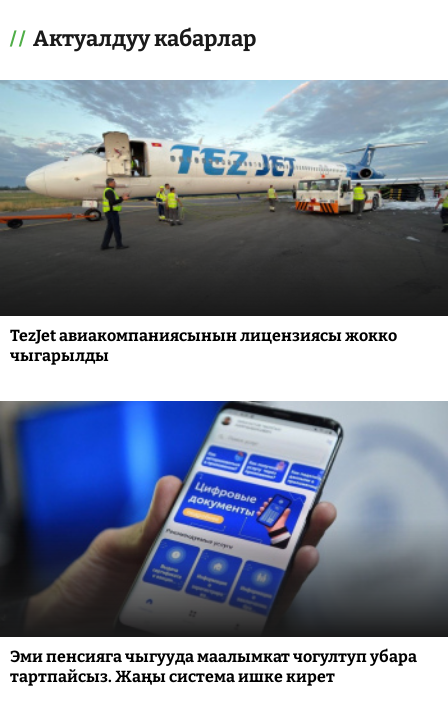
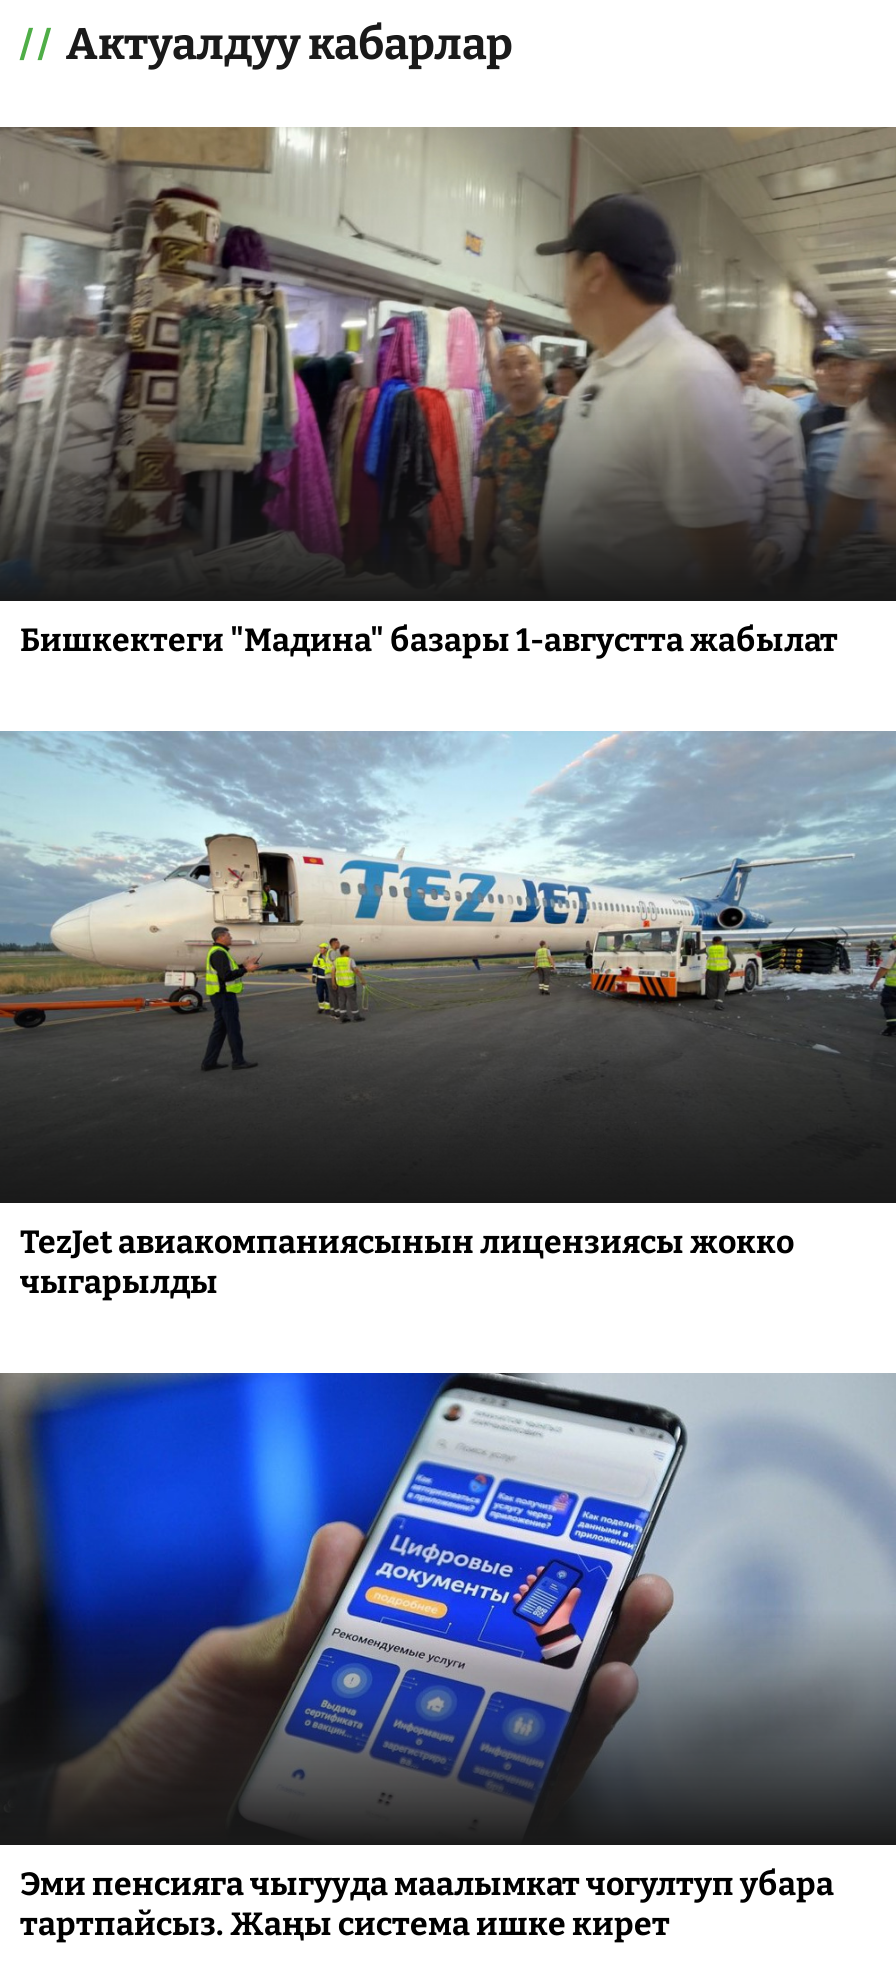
+ [image]
+ Бишкектеги "Мадина" базары 1-августта жабылат
